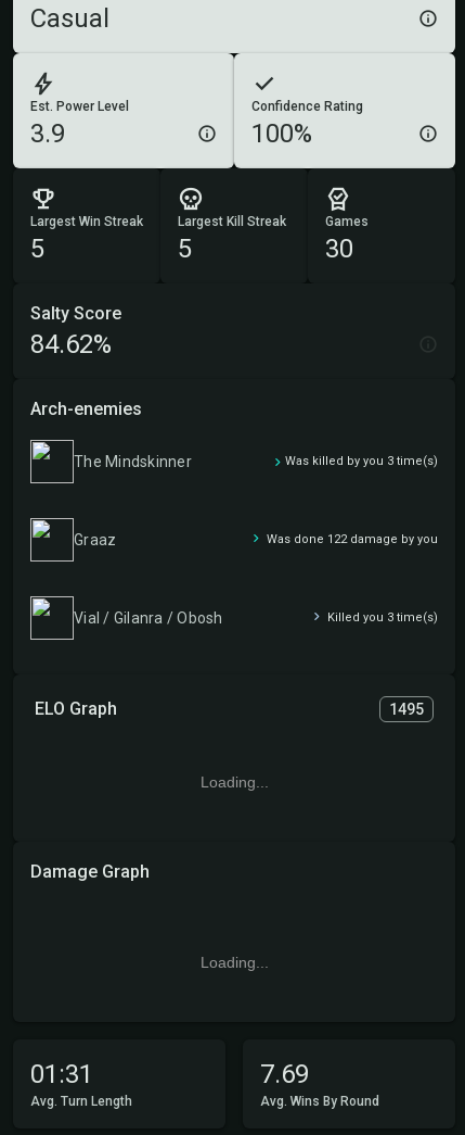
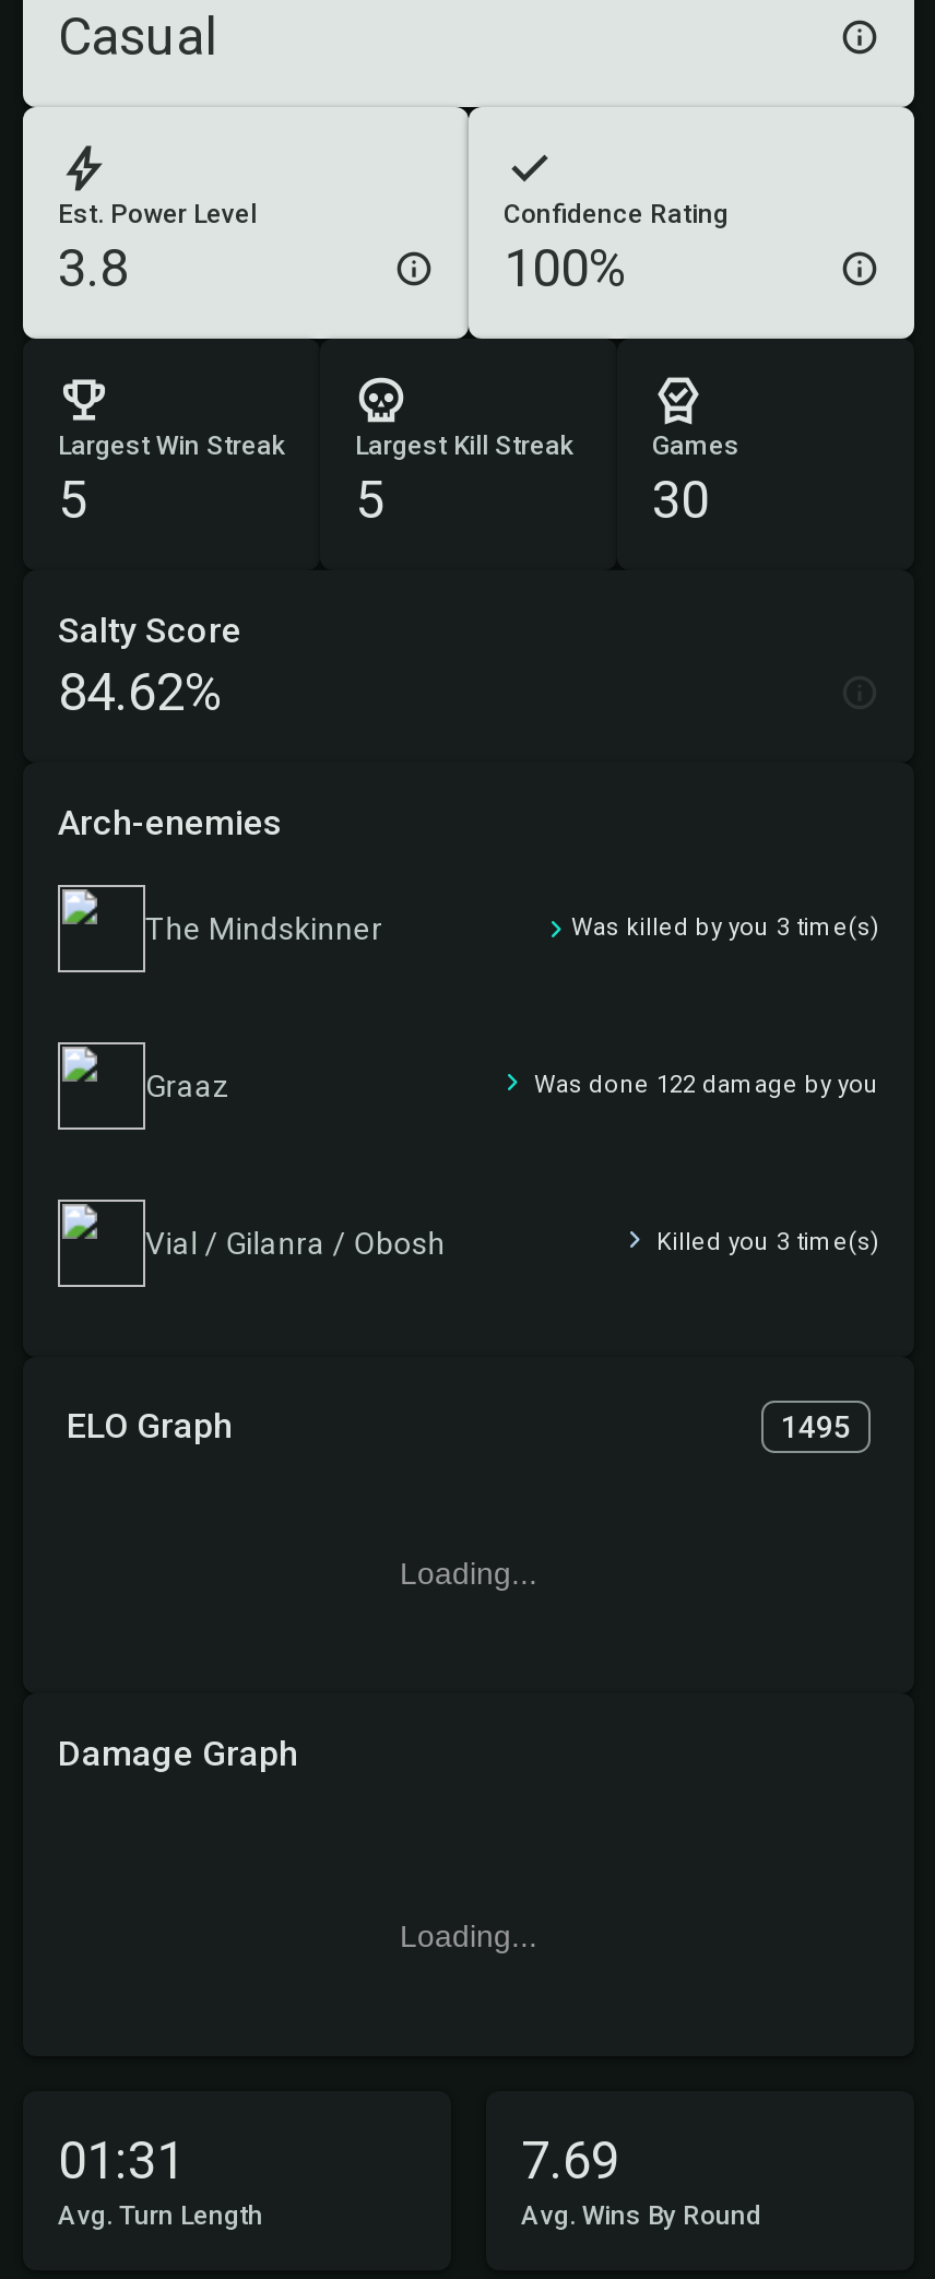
- 3.9
+ 3.8
